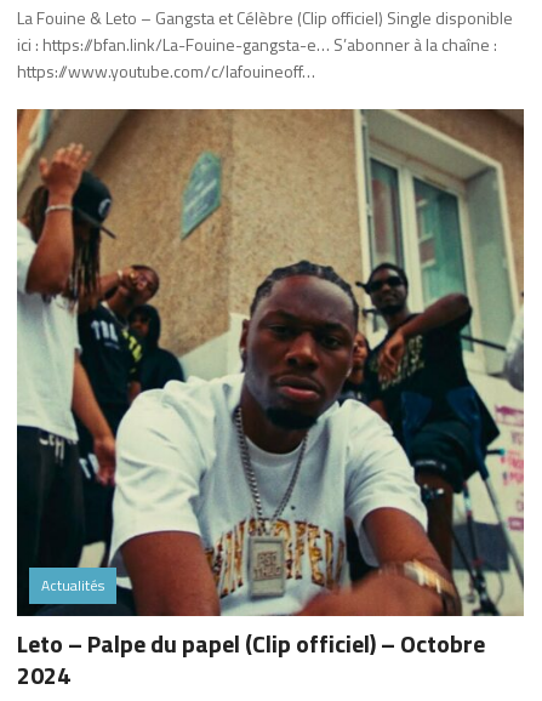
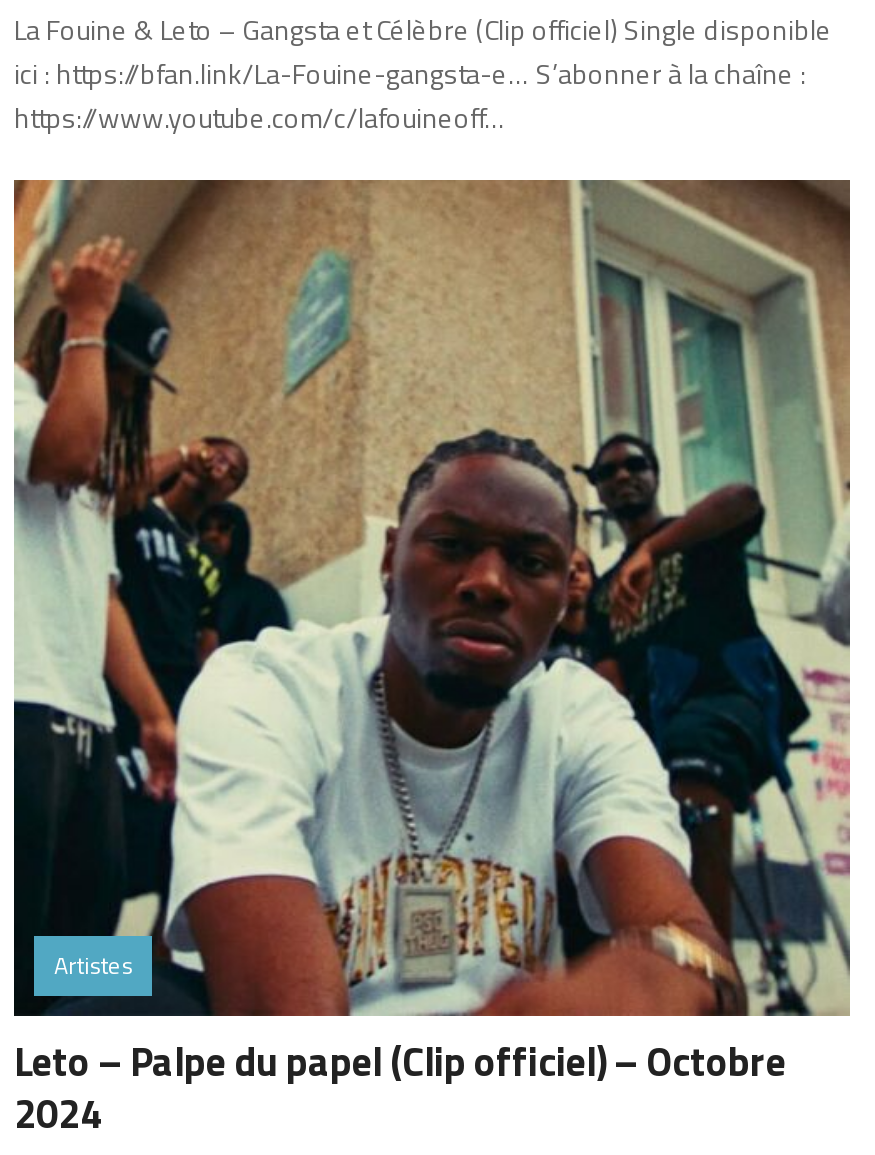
- Actualités
+ Artistes
